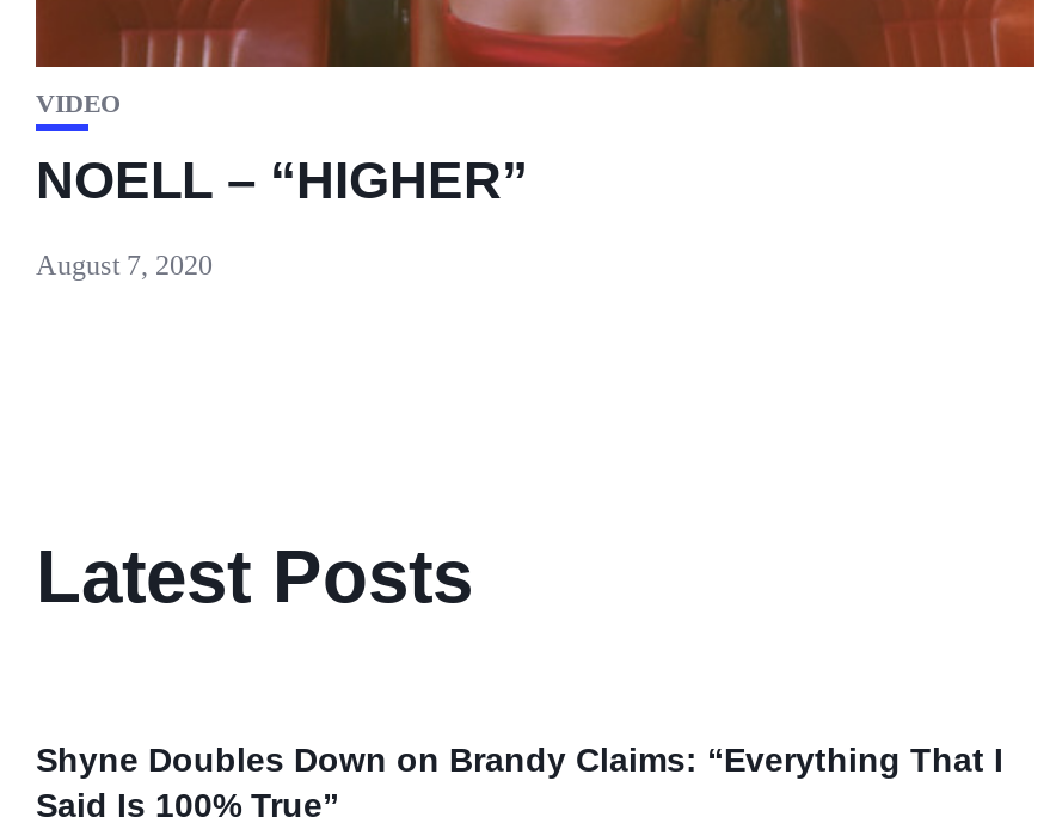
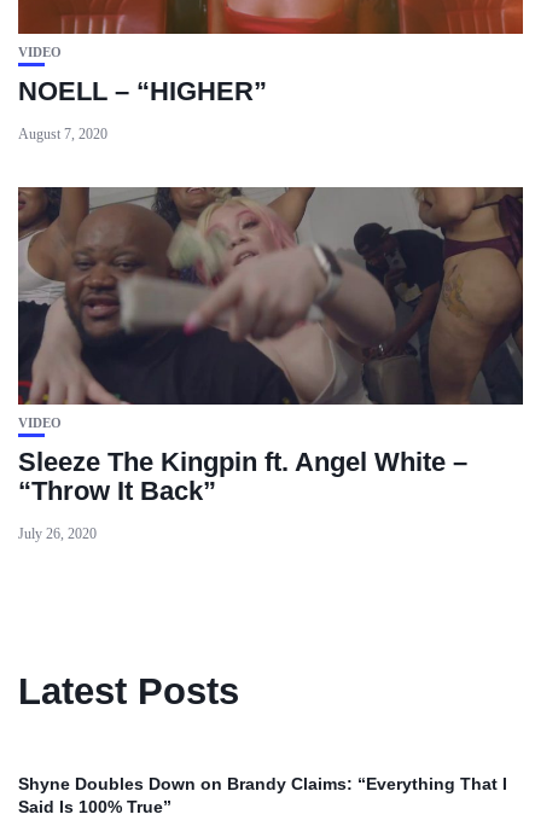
+ [image]
+ VIDEO
+ Sleeze The Kingpin ft. Angel White –
+ “Throw It Back”
+ July 26, 2020
